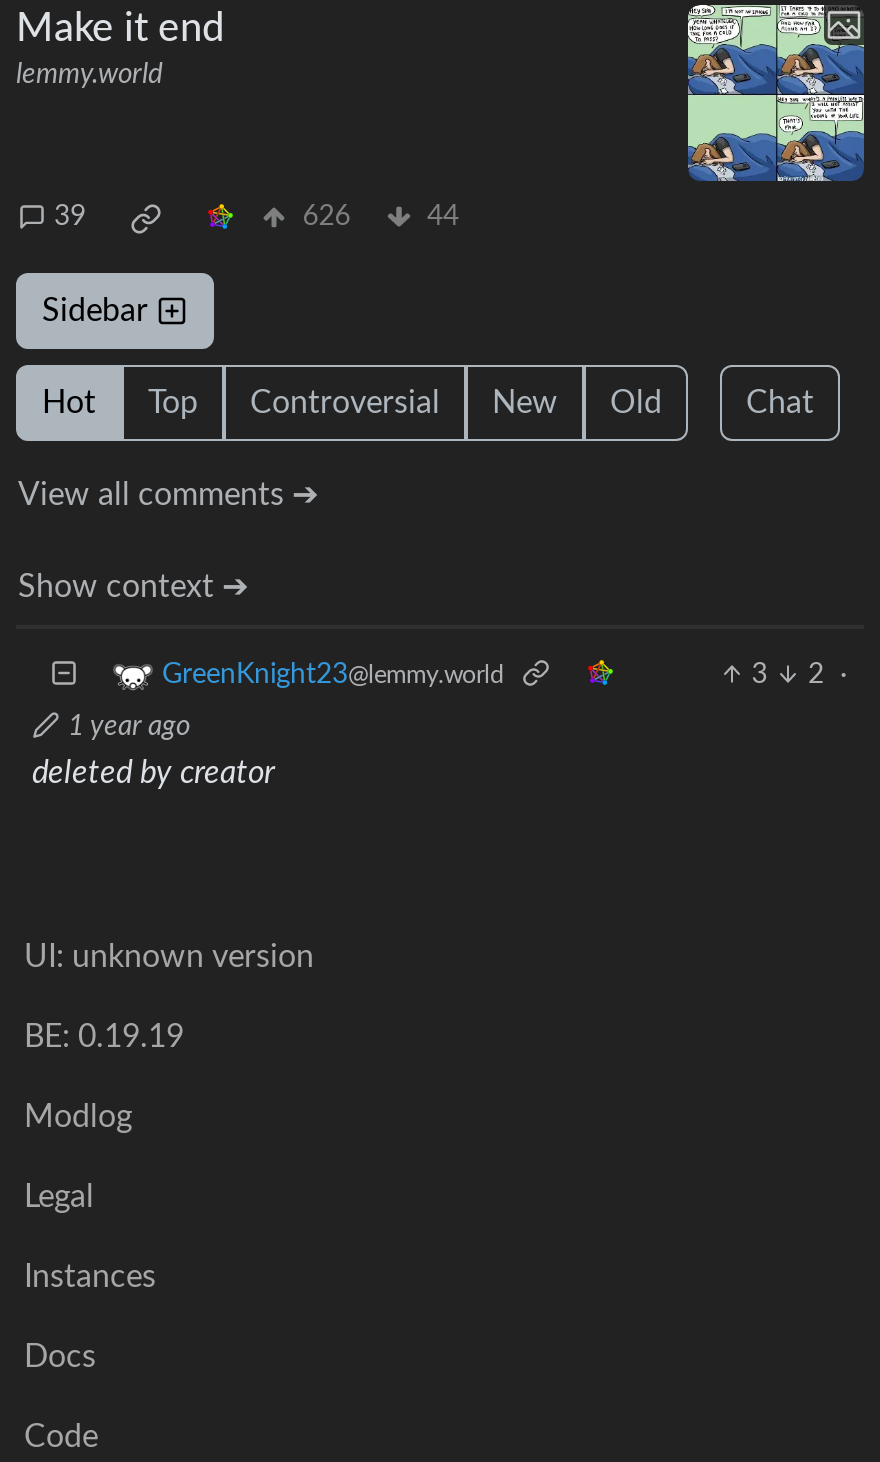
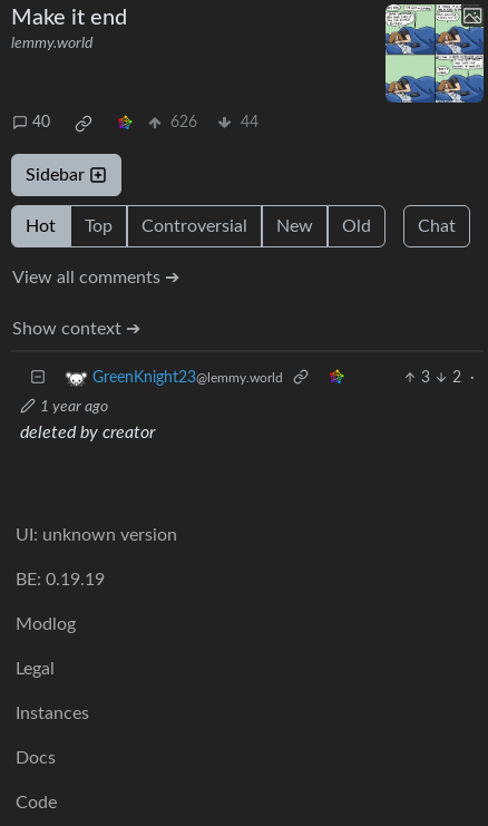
- 39
+ 40
